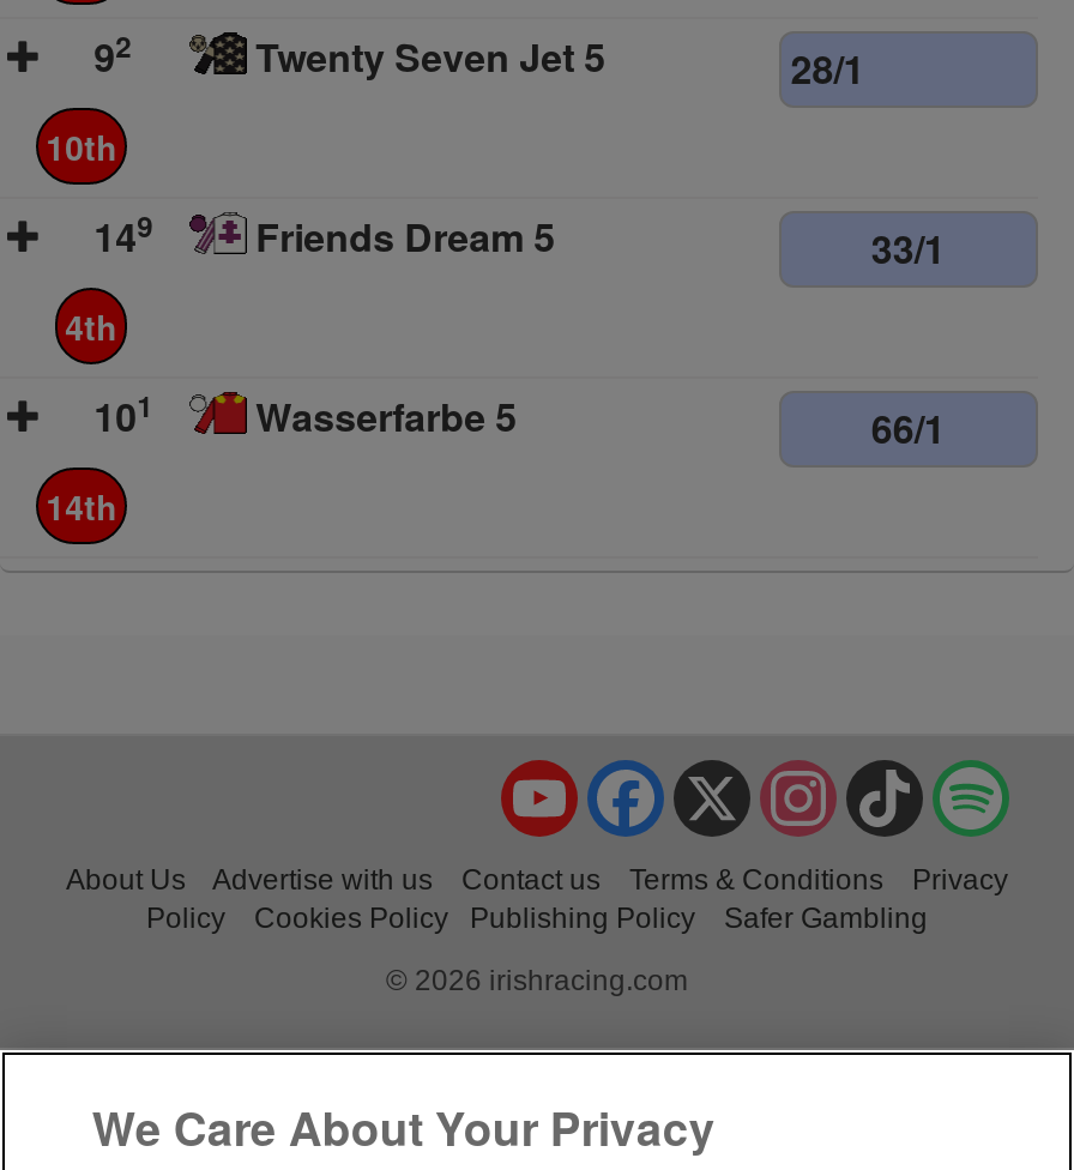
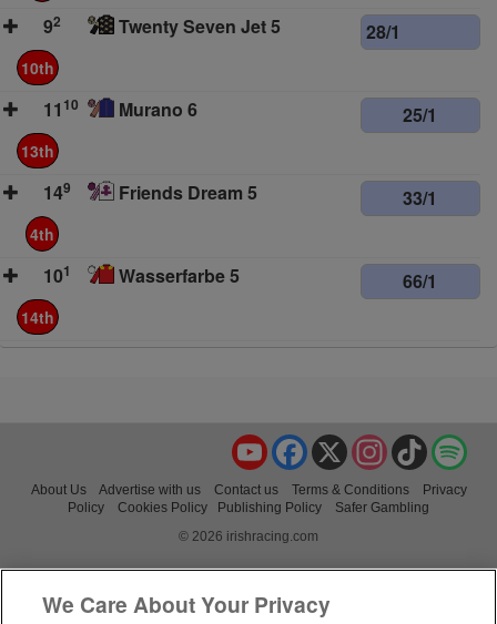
+ 1110
+ Murano 6
+ 25/1
+ 13th
